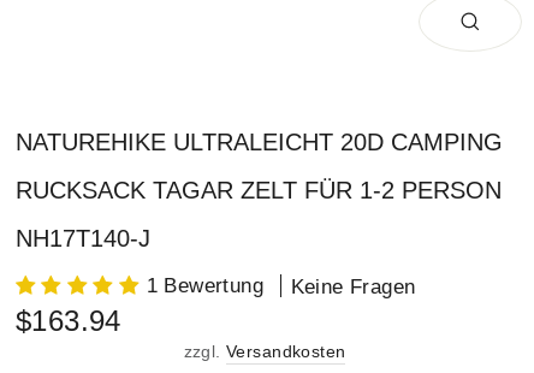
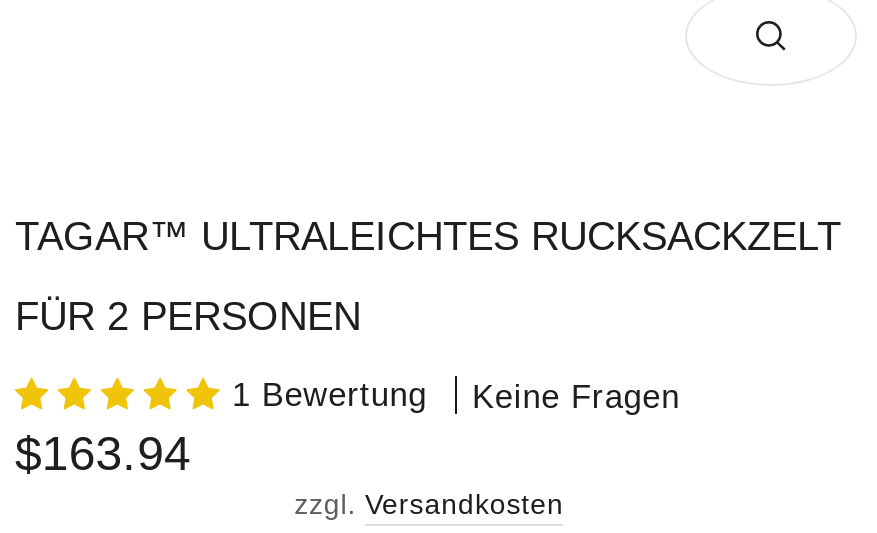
- NATUREHIKE ULTRALEICHT 20D CAMPING
- RUCKSACK TAGAR ZELT FÜR 1-2 PERSON
- NH17T140-J
+ TAGAR™ ULTRALEICHTES RUCKSACKZELT
+ FÜR 2 PERSONEN
